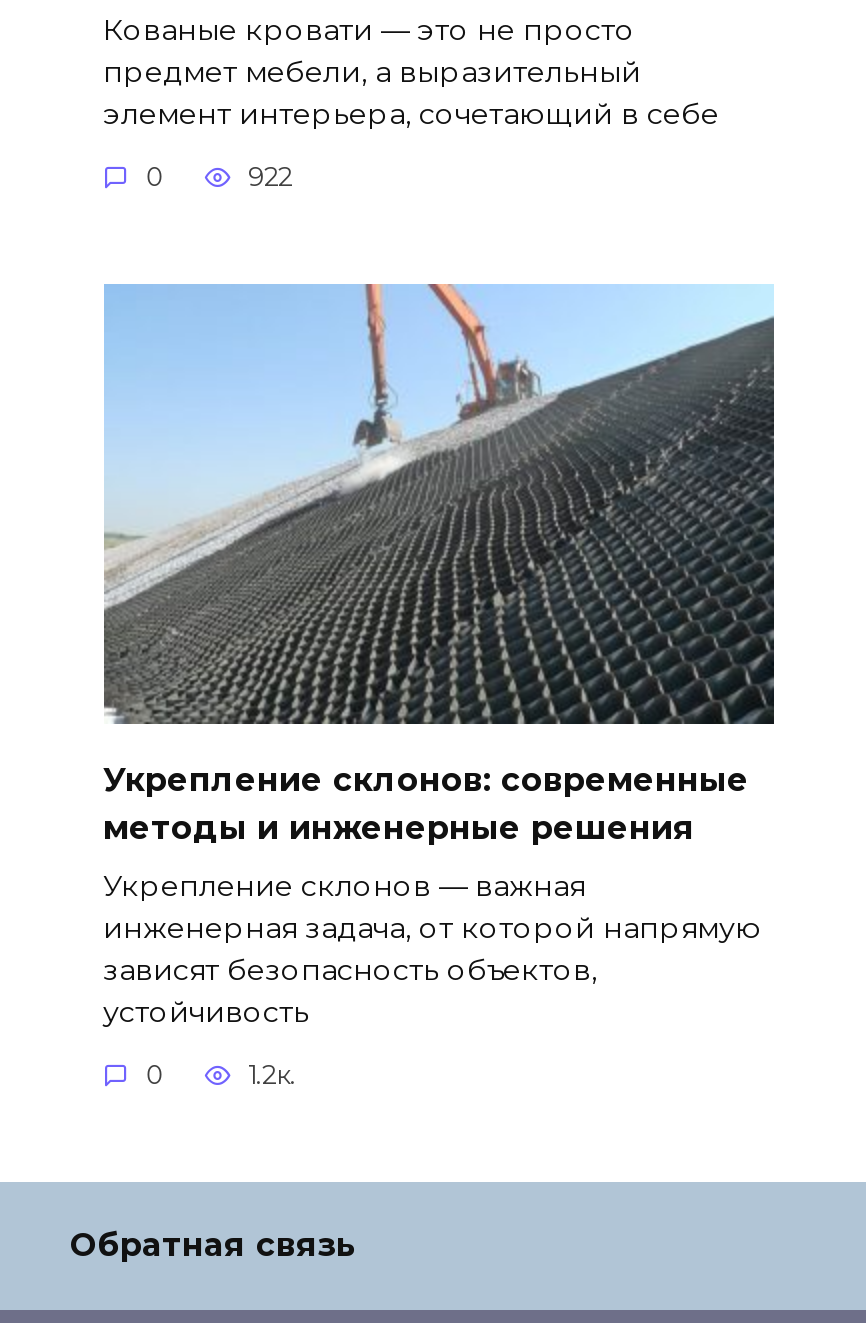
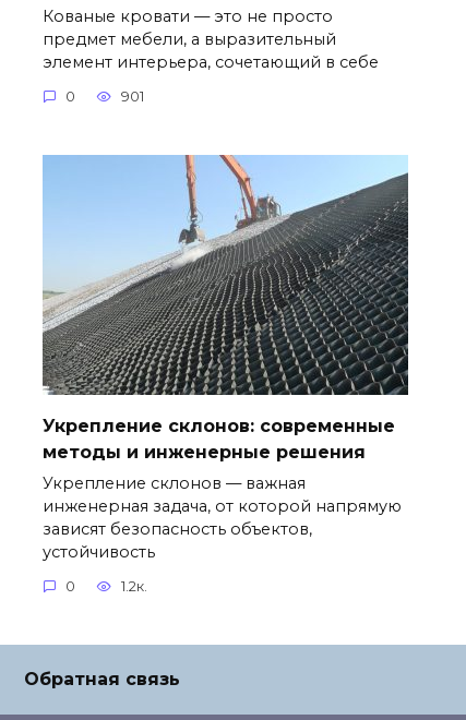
- 922
+ 901
